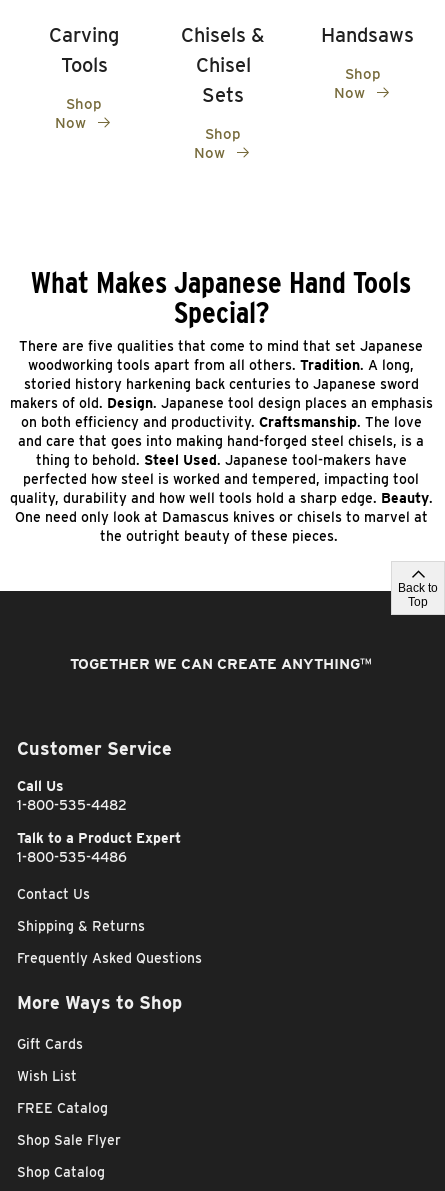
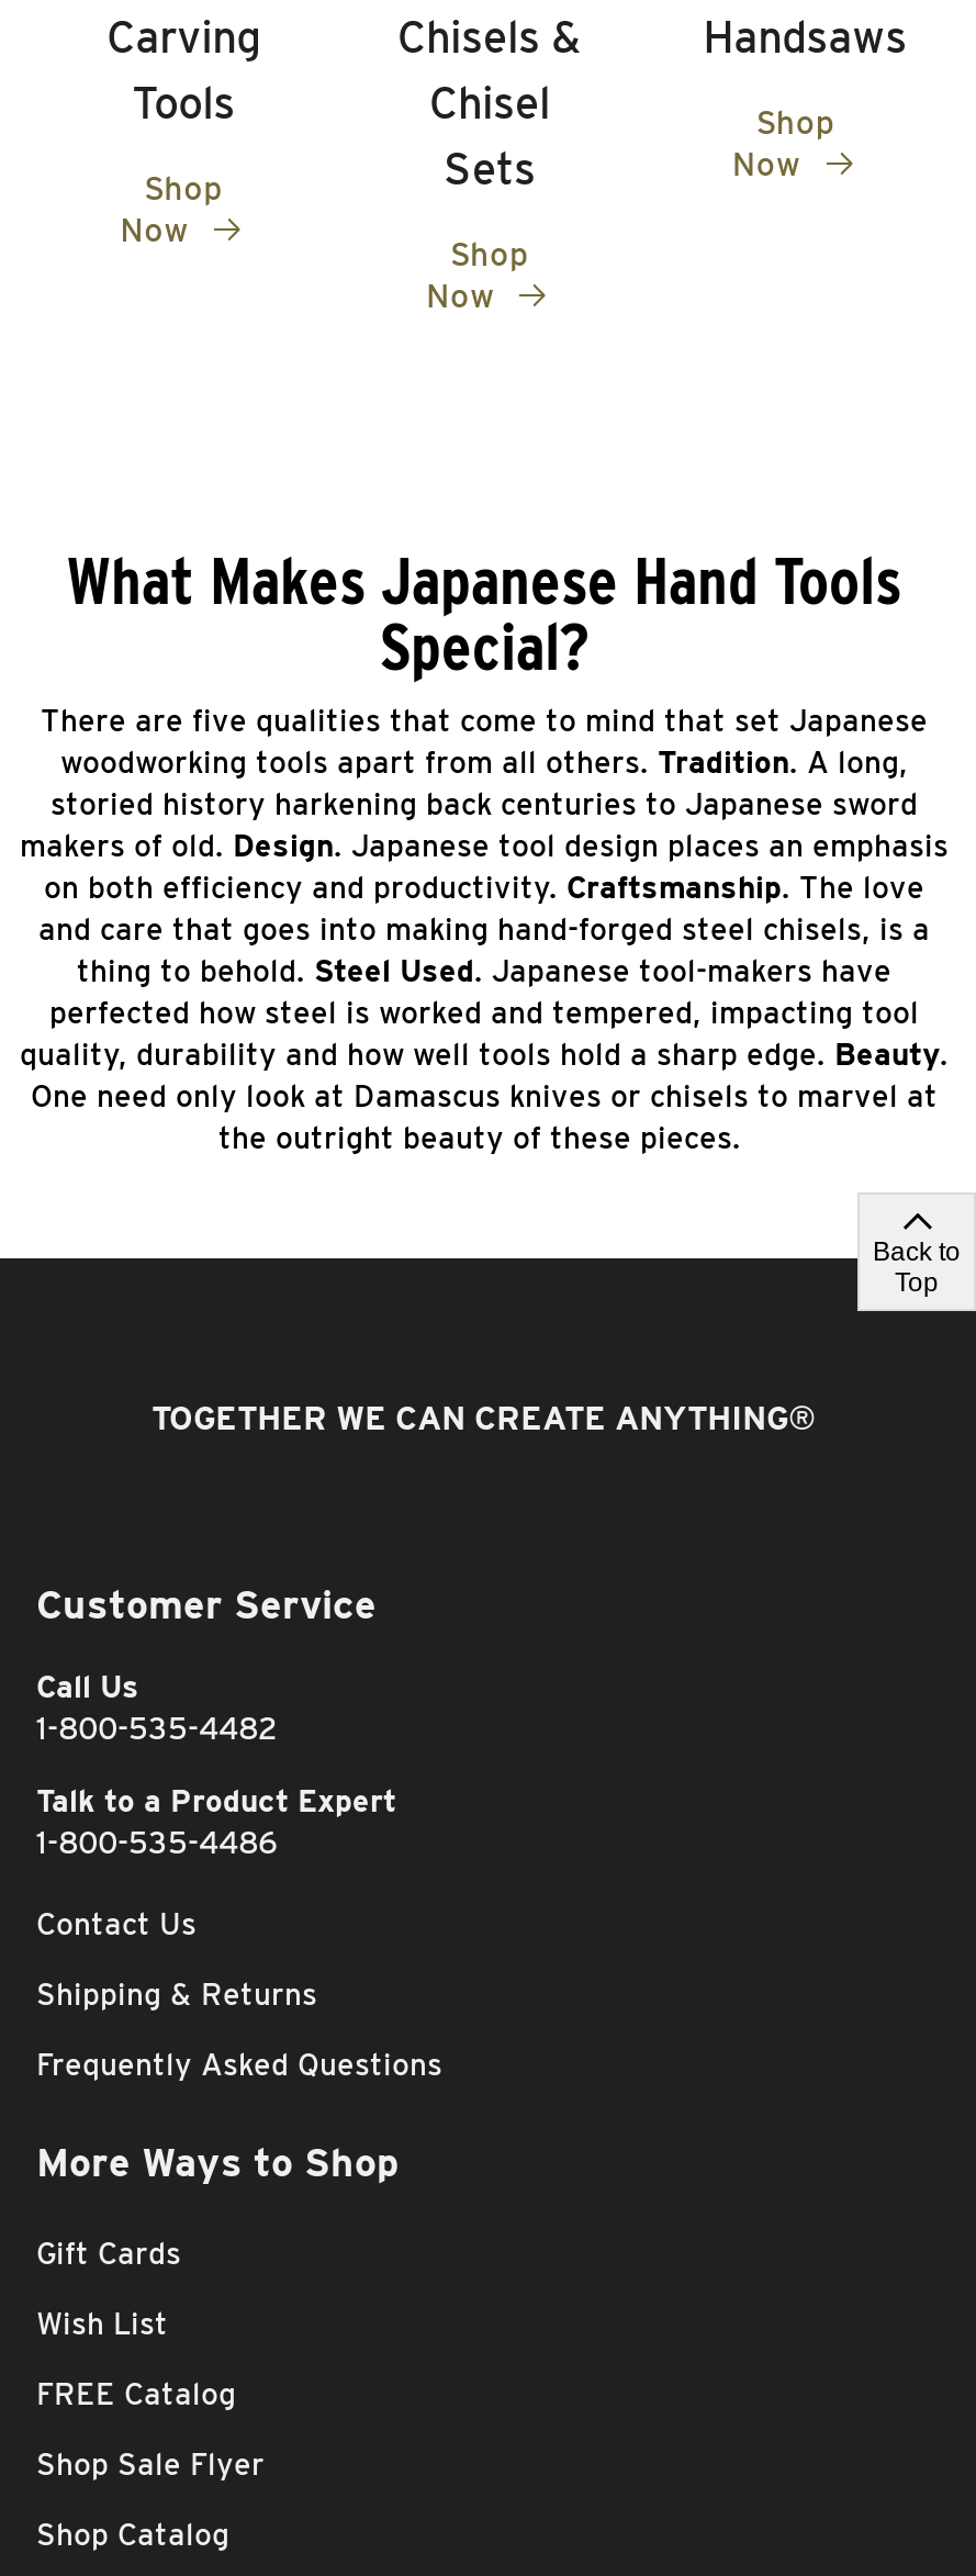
- TOGETHER WE CAN CREATE ANYTHING™
+ TOGETHER WE CAN CREATE ANYTHING®
